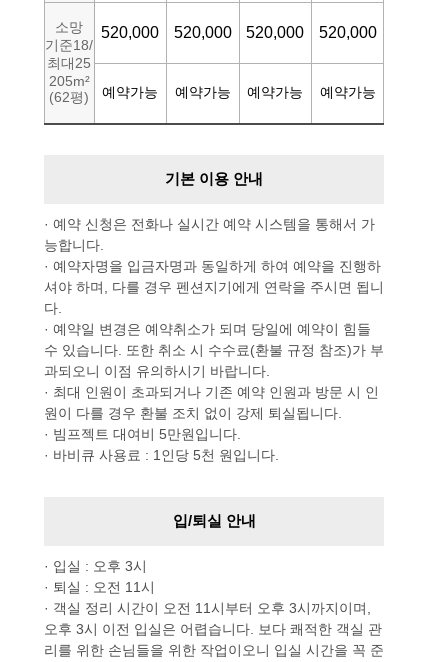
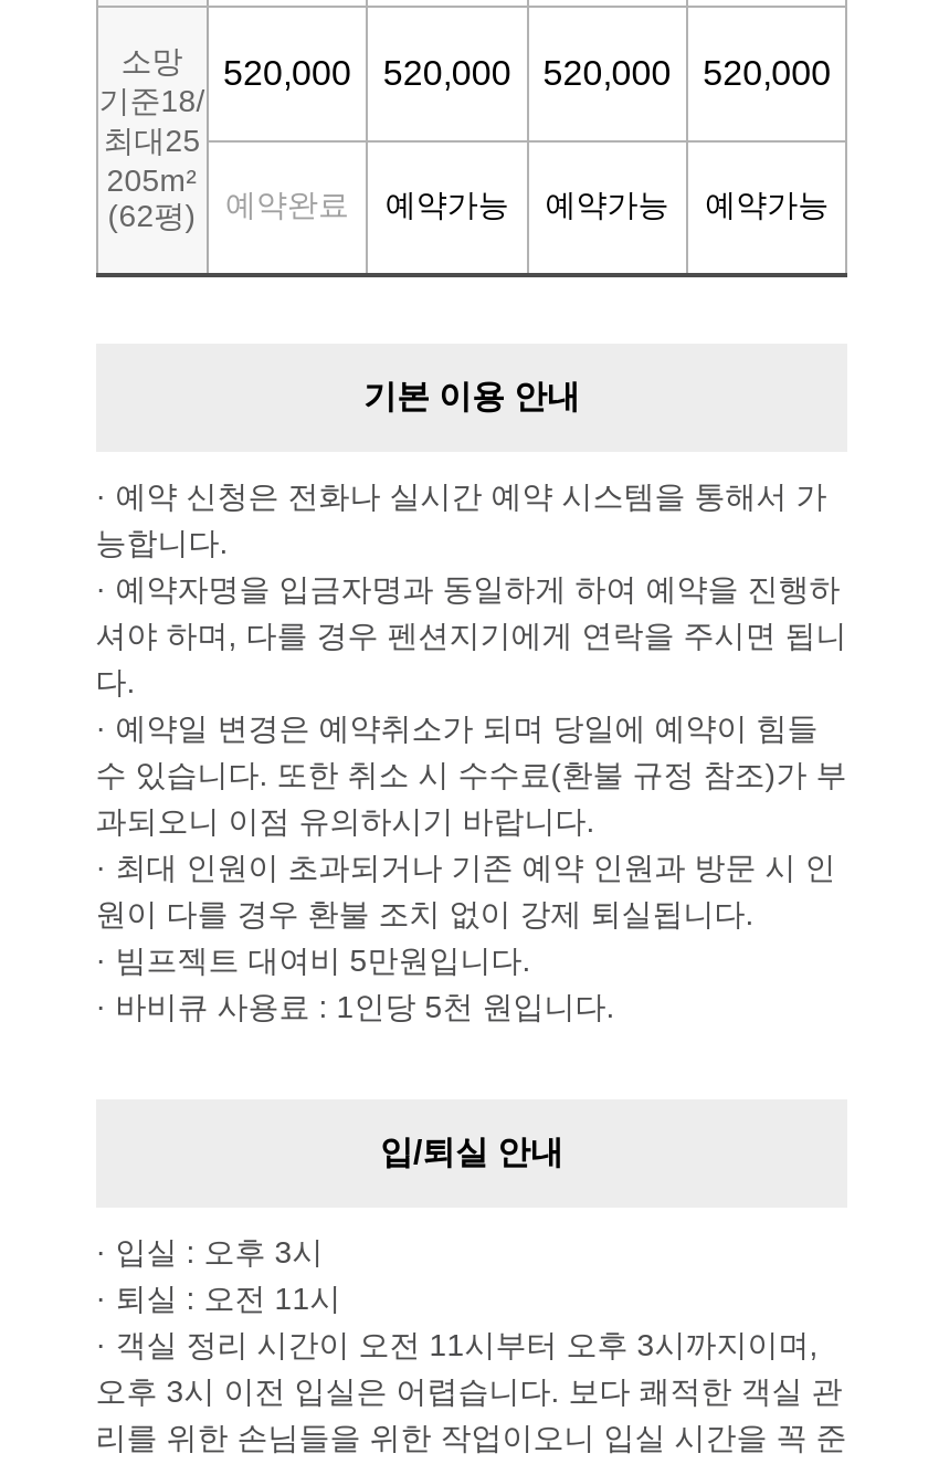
- 예약가능
+ 예약완료
